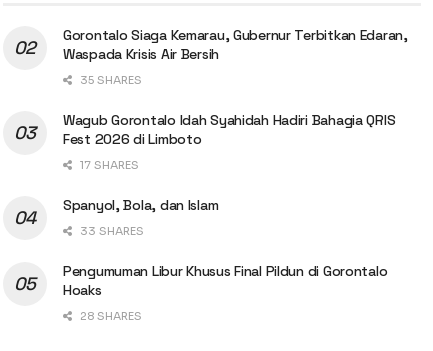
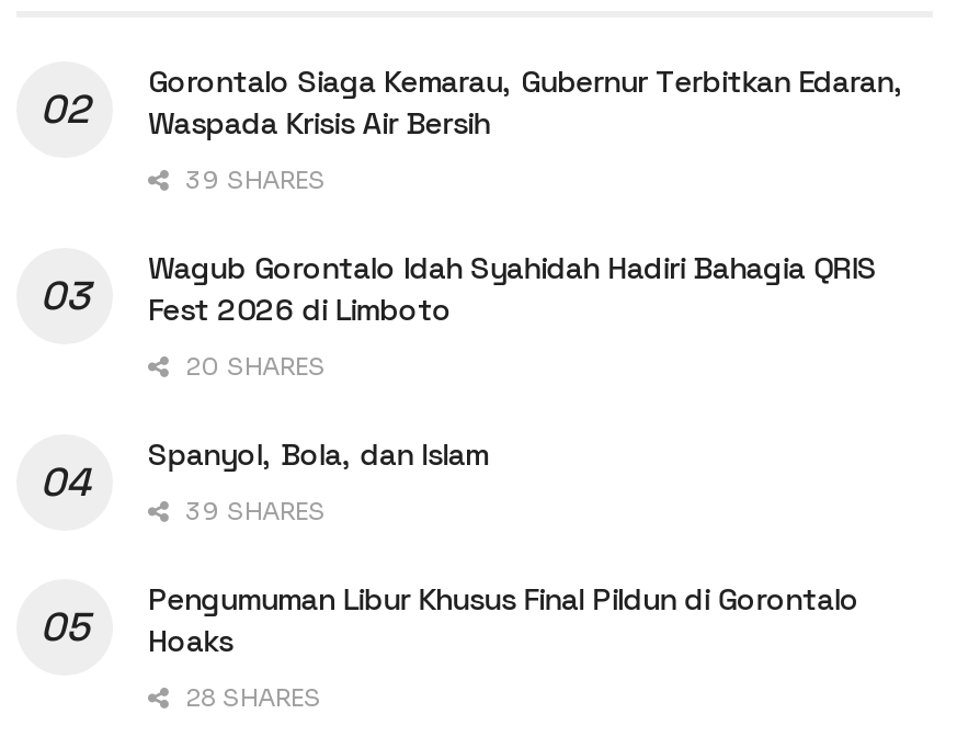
- 35 SHARES
+ 39 SHARES

- 17 SHARES
+ 20 SHARES

- 33 SHARES
+ 39 SHARES
